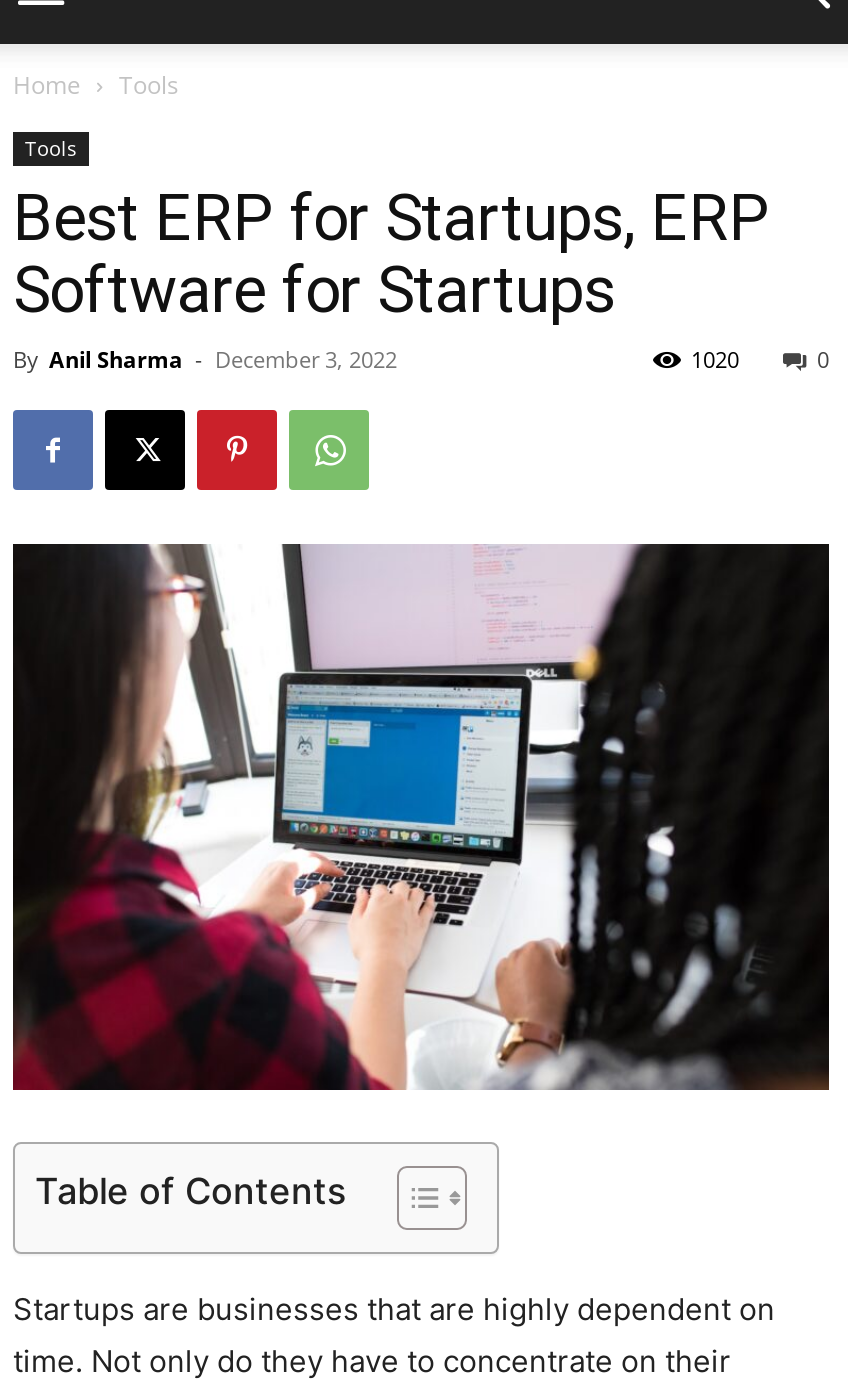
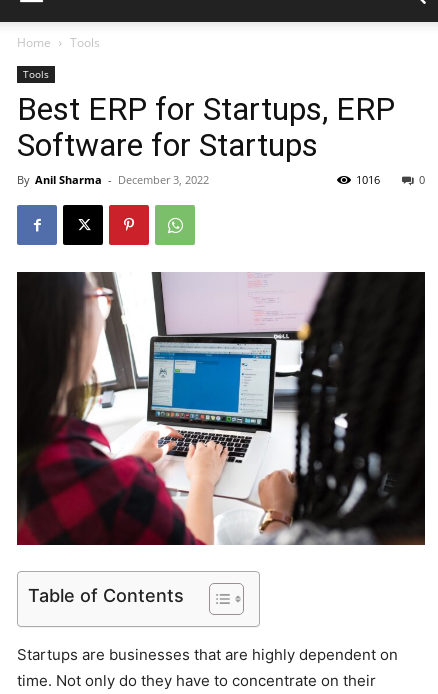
- 1020
+ 1016
